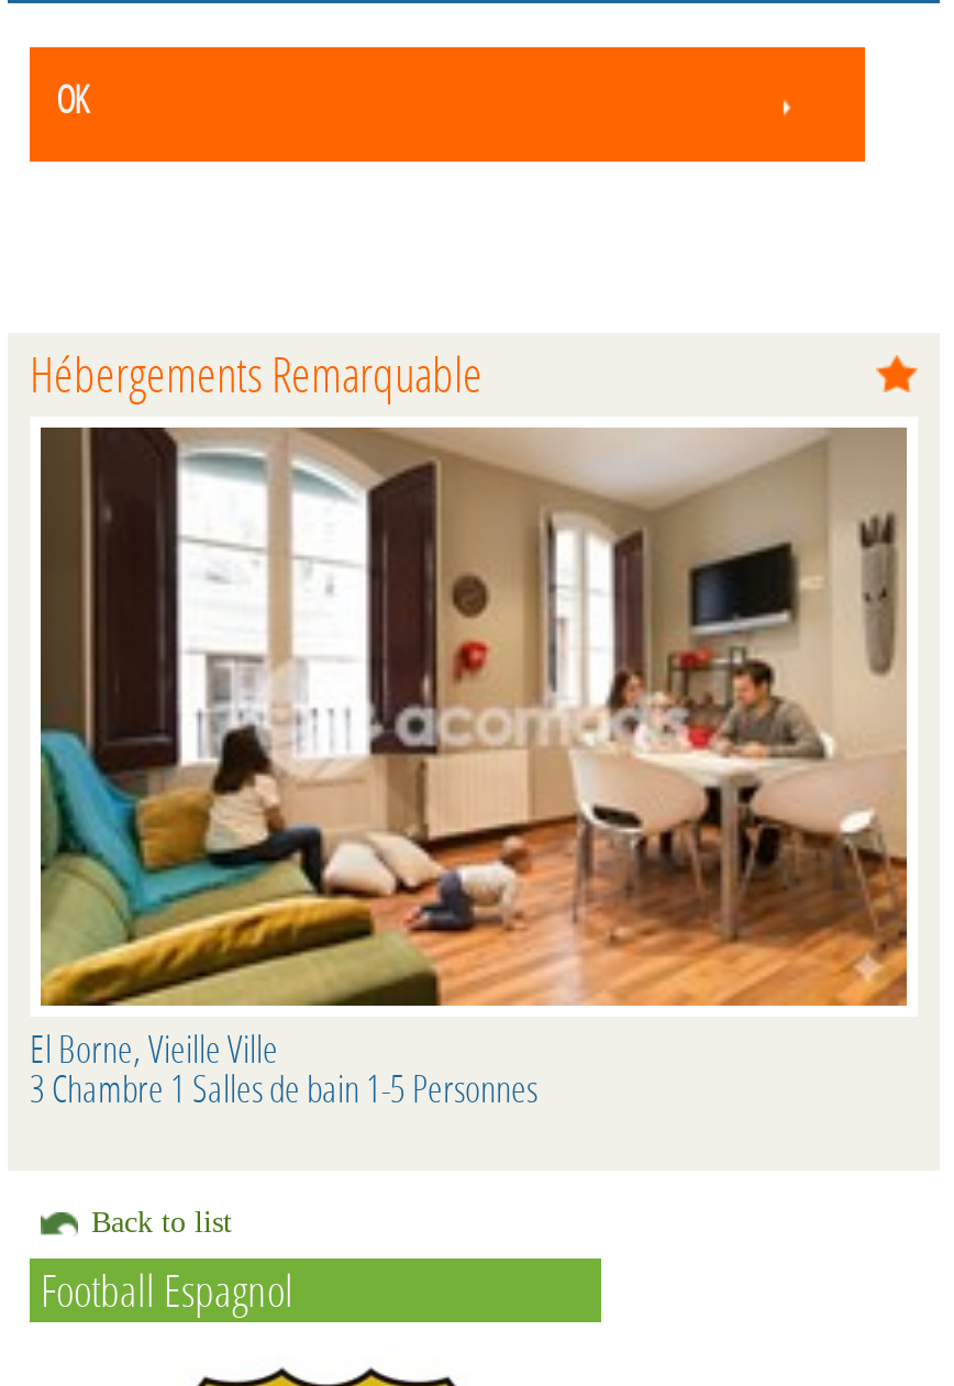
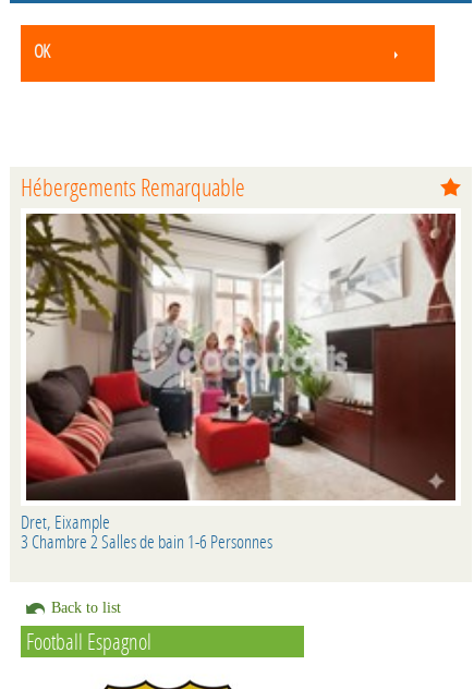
- [image]
- El Borne, Vieille Ville
- 3 Chambre 1 Salles de bain 1-5 Personnes
+ [image]
+ Dret, Eixample
+ 3 Chambre 2 Salles de bain 1-6 Personnes
